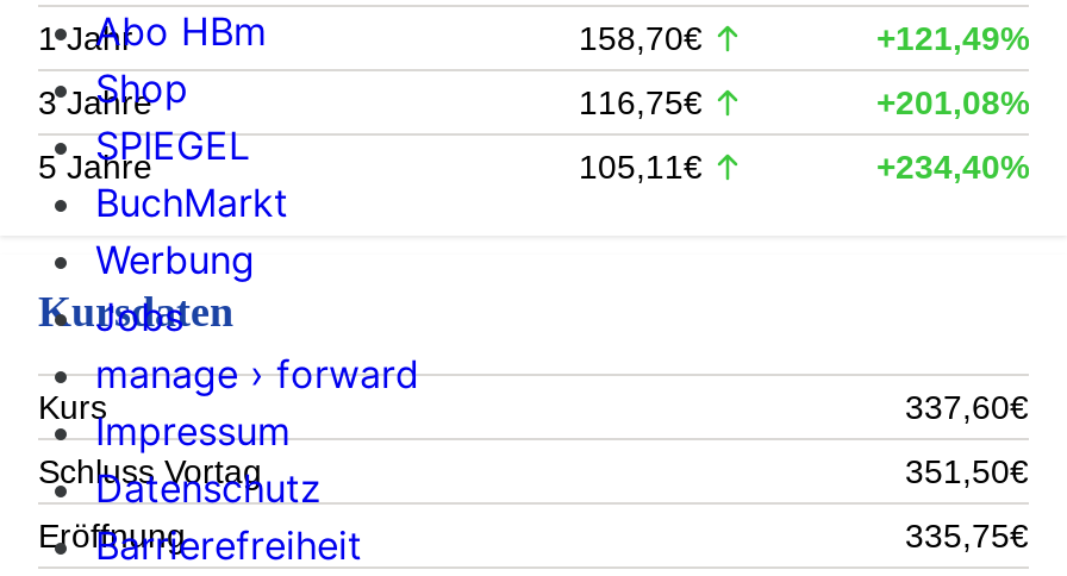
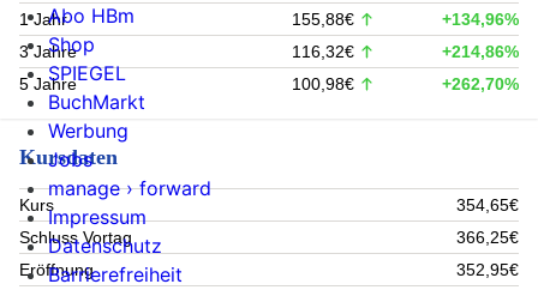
- 158,70€
+ 155,88€

- +121,49%
+ +134,96%

- 116,75€
+ 116,32€

- +201,08%
+ +214,86%

- 105,11€
+ 100,98€

- +234,40%
+ +262,70%

- 337,60€
+ 354,65€

- 351,50€
+ 366,25€

- 335,75€
+ 352,95€
